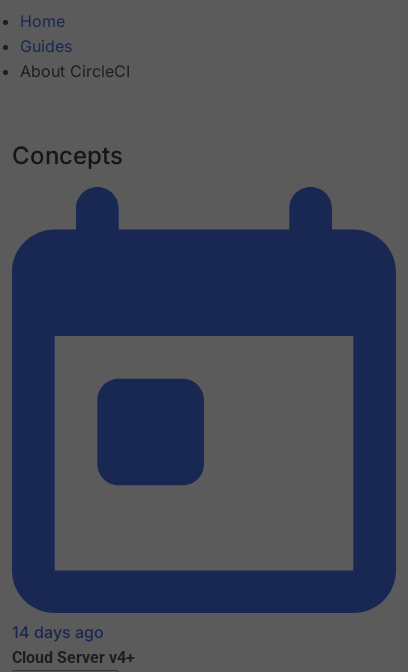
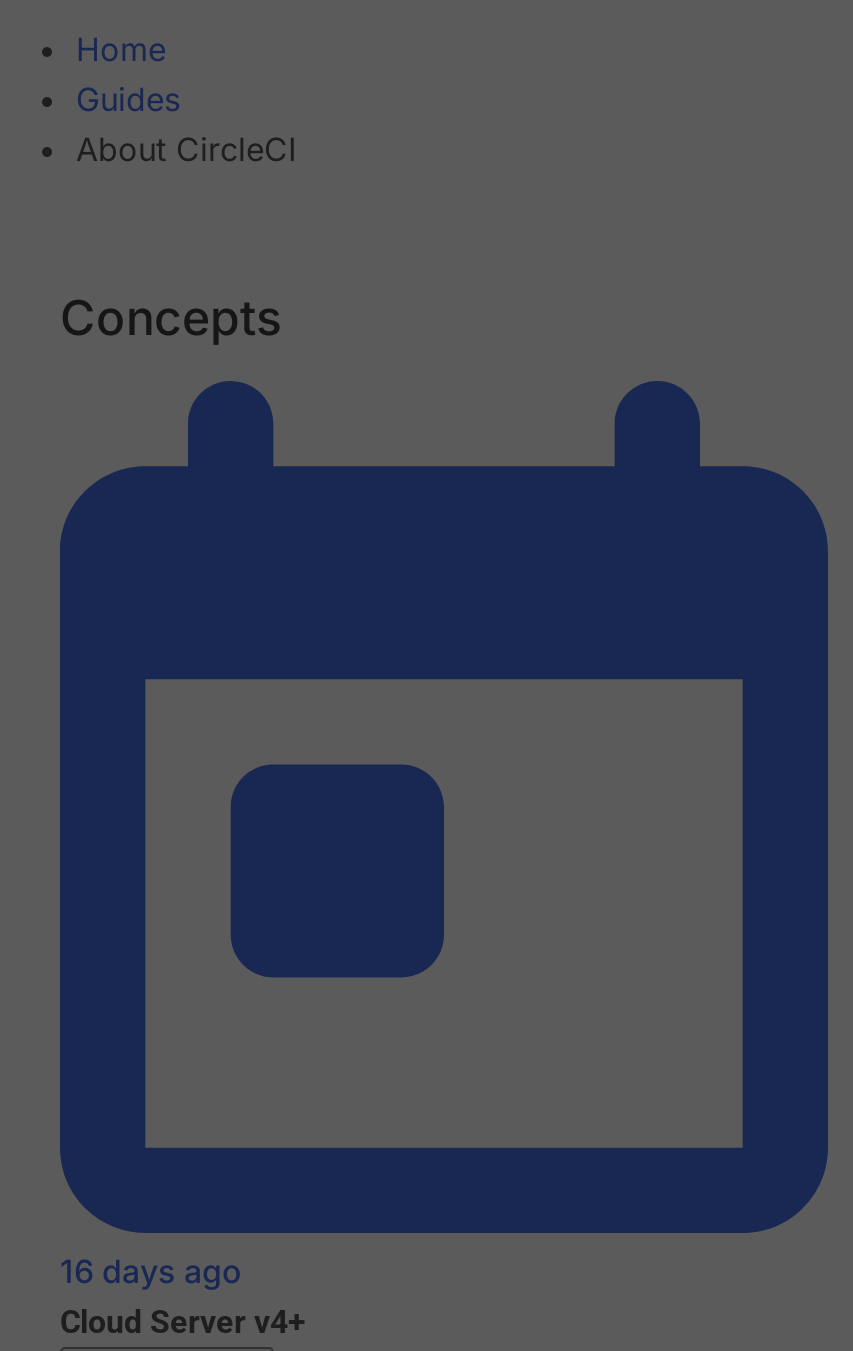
- 14 days ago
+ 16 days ago
